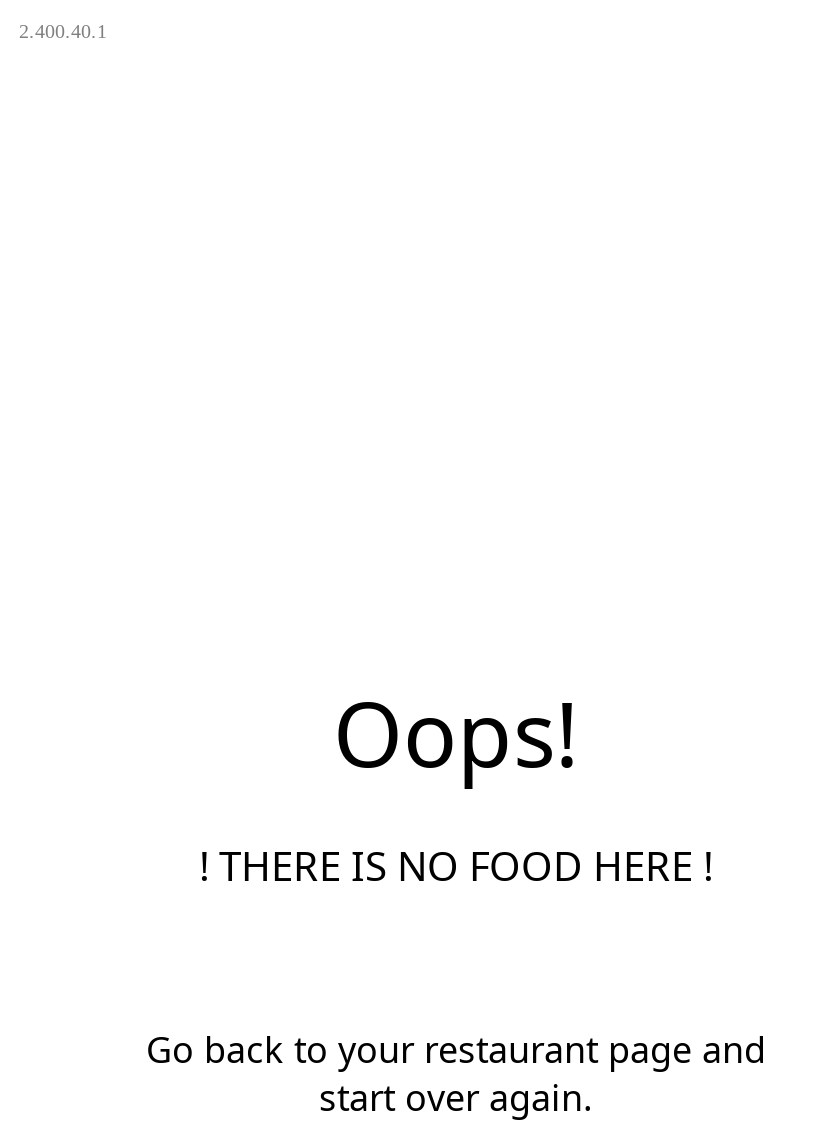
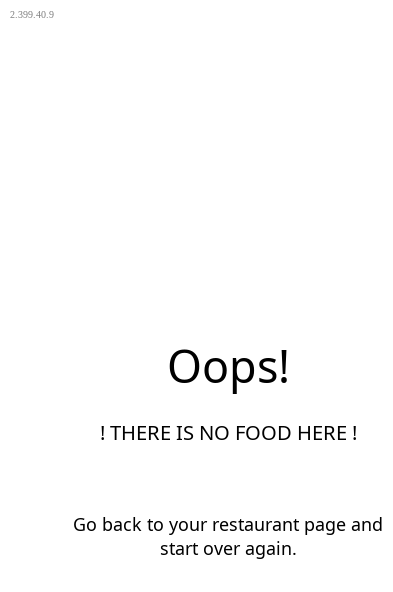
- 2.400.40.1
+ 2.399.40.9
